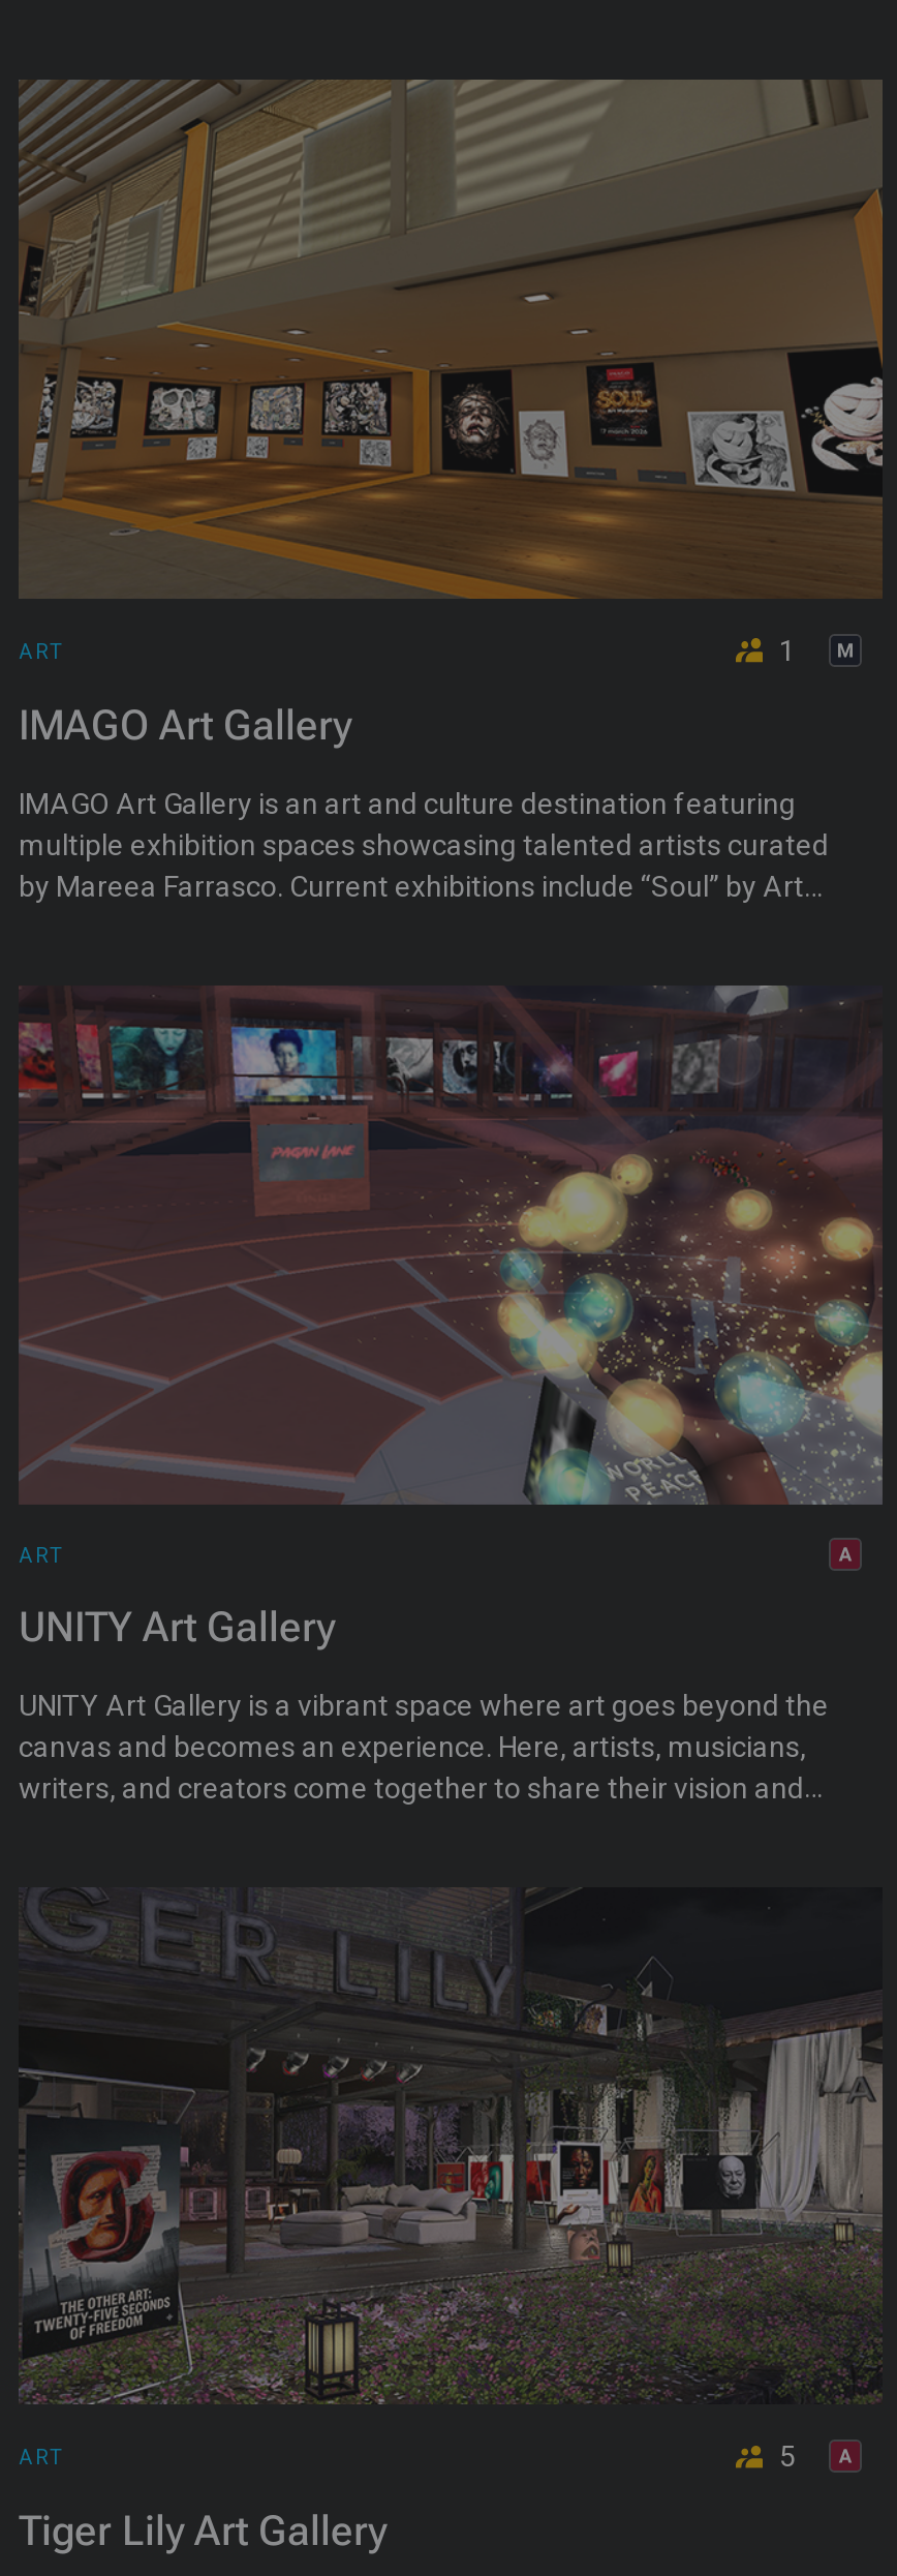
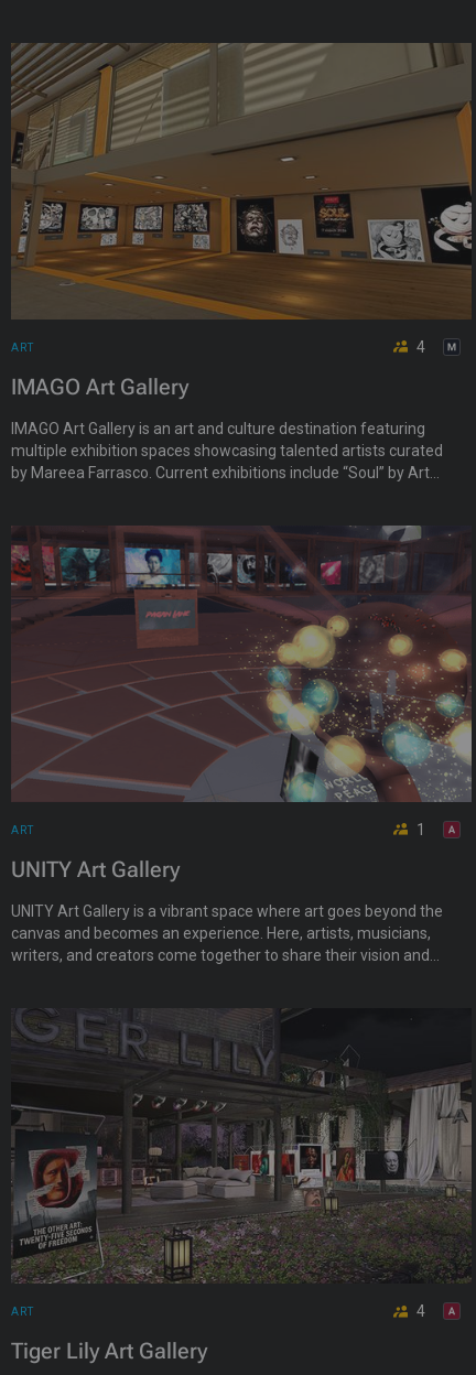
- 1
+ 4

+ 1

- 5
+ 4
